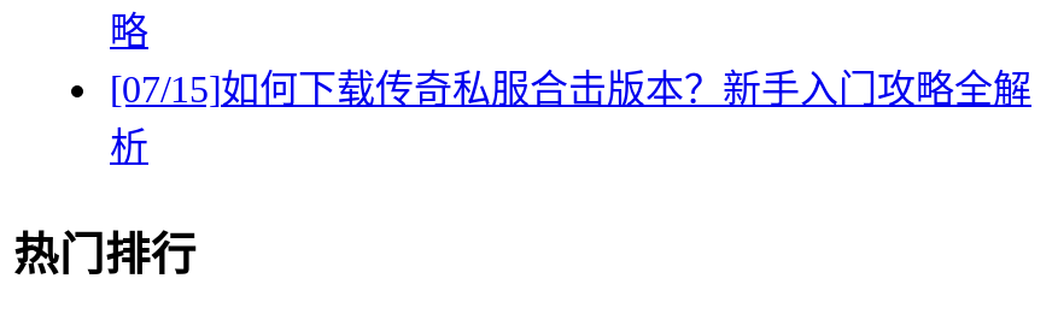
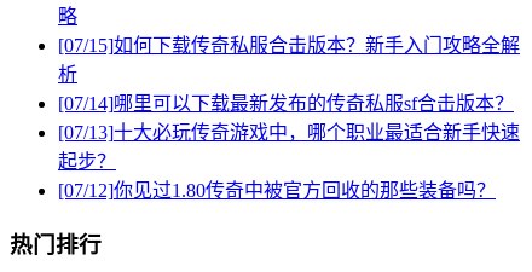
+ [07/14]哪里可以下载最新发布的传奇私服sf合击版本？
+ [07/13]十大必玩传奇游戏中，哪个职业最适合新手快速
+ 起步？
+ [07/12]你见过1.80传奇中被官方回收的那些装备吗？
